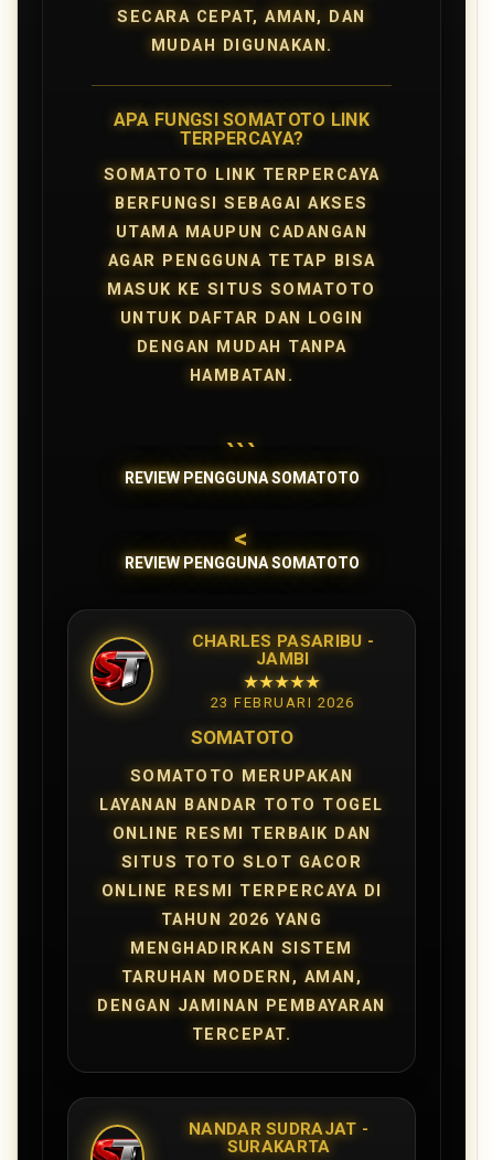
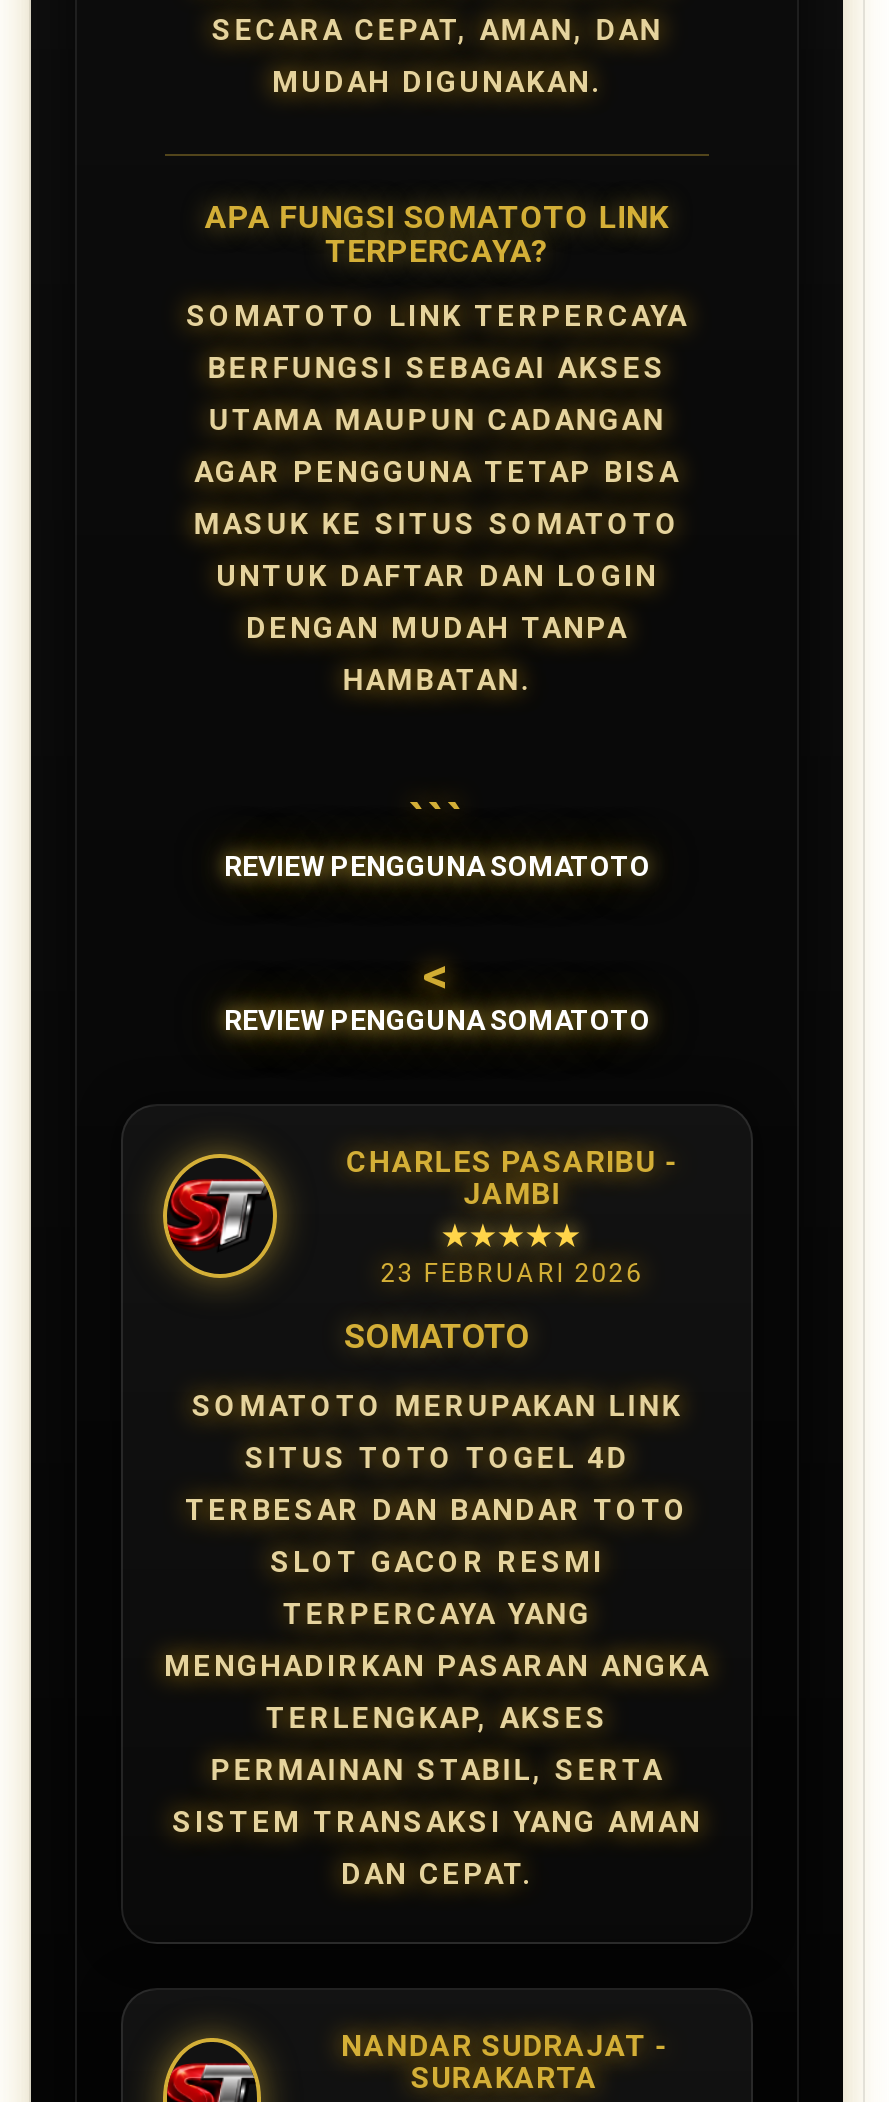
- SOMATOTO MERUPAKAN
+ SOMATOTO MERUPAKAN LINK

- LAYANAN BANDAR TOTO TOGEL
+ SITUS TOTO TOGEL 4D

- ONLINE RESMI TERBAIK DAN
+ TERBESAR DAN BANDAR TOTO

- SITUS TOTO SLOT GACOR
+ SLOT GACOR RESMI

- ONLINE RESMI TERPERCAYA DI
+ TERPERCAYA YANG

- TAHUN 2026 YANG
+ MENGHADIRKAN PASARAN ANGKA

- MENGHADIRKAN SISTEM
+ TERLENGKAP, AKSES

- TARUHAN MODERN, AMAN,
+ PERMAINAN STABIL, SERTA

- DENGAN JAMINAN PEMBAYARAN
+ SISTEM TRANSAKSI YANG AMAN

- TERCEPAT.
+ DAN CEPAT.
